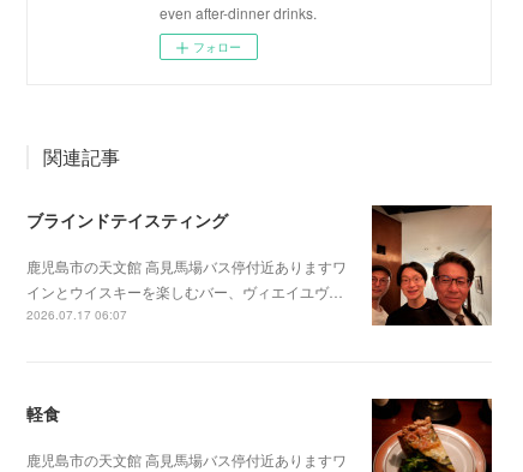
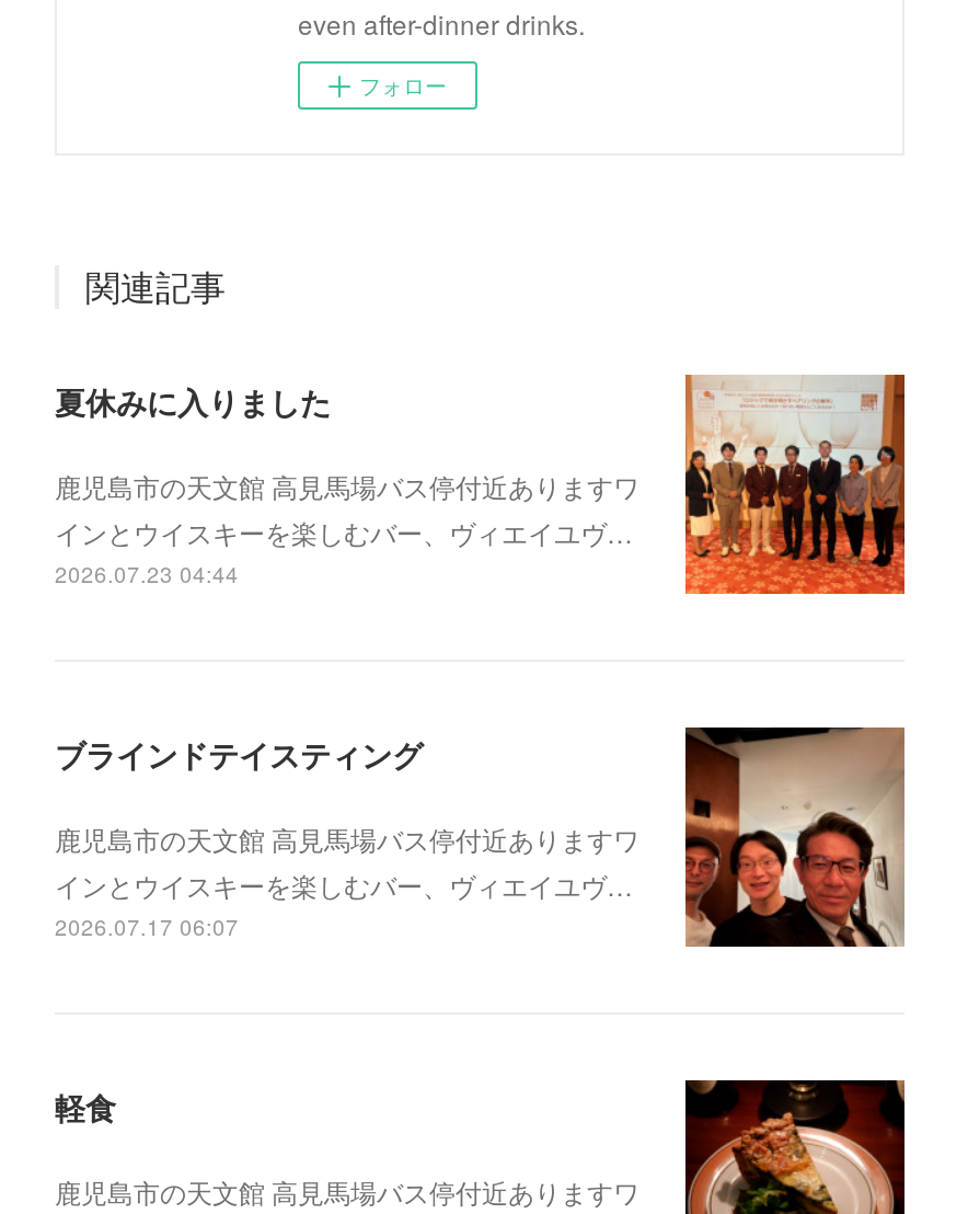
+ [image]
+ 夏休みに入りました
+ 鹿児島市の天文館 高見馬場バス停付近ありますワ
+ インとウイスキーを楽しむバー、ヴィエイユヴ…
+ 2026.07.23 04:44
